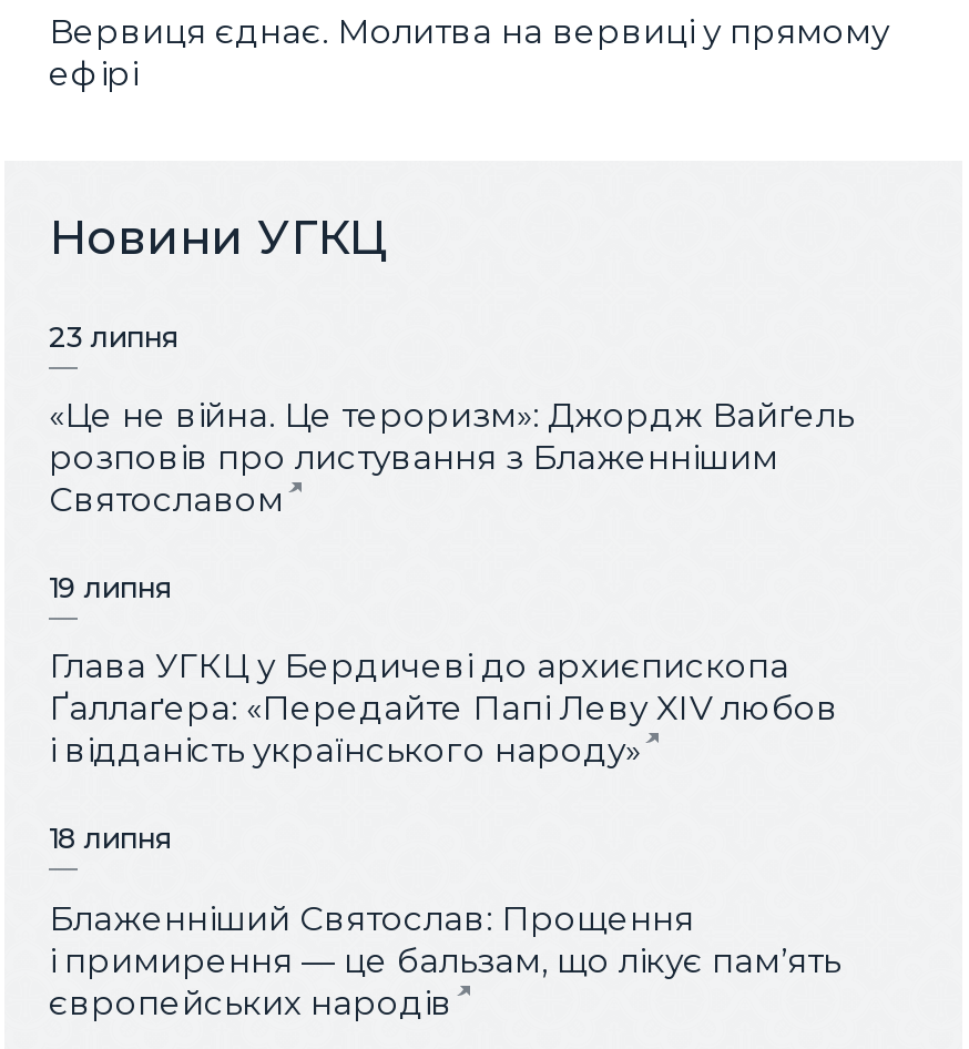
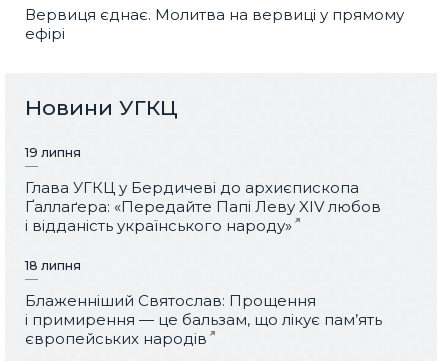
- 23 липня
- «Це не війна. Це тероризм»: Джордж Вайґель
- розповів про листування з Блаженнішим
- Святославом
